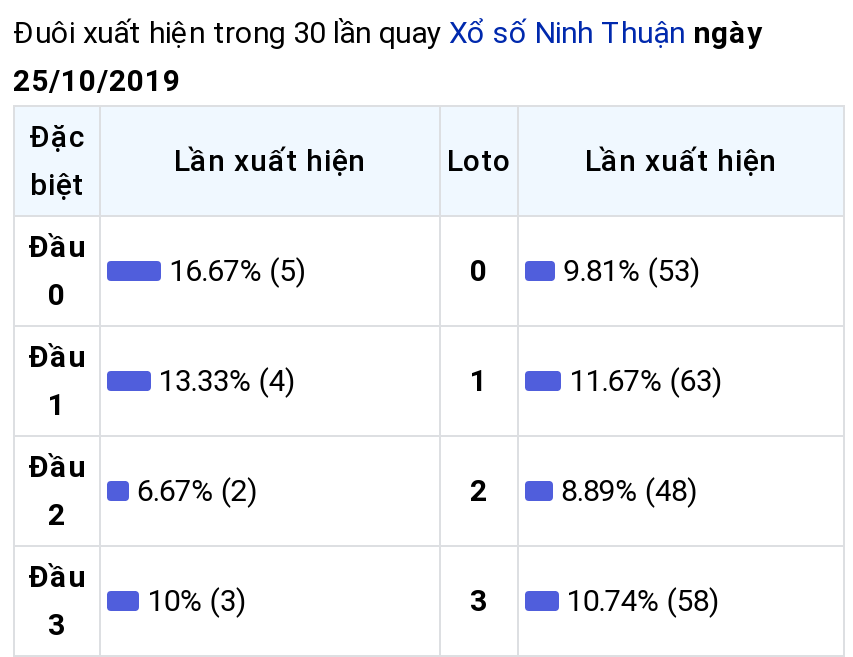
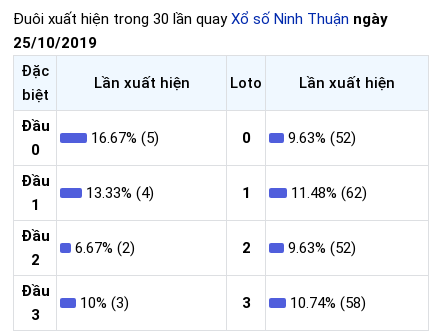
- 0 9.81% (53)
+ 0 9.63% (52)

- 11.67% (63)
+ 11.48% (62)

- 2 8.89% (48)
+ 2 9.63% (52)
